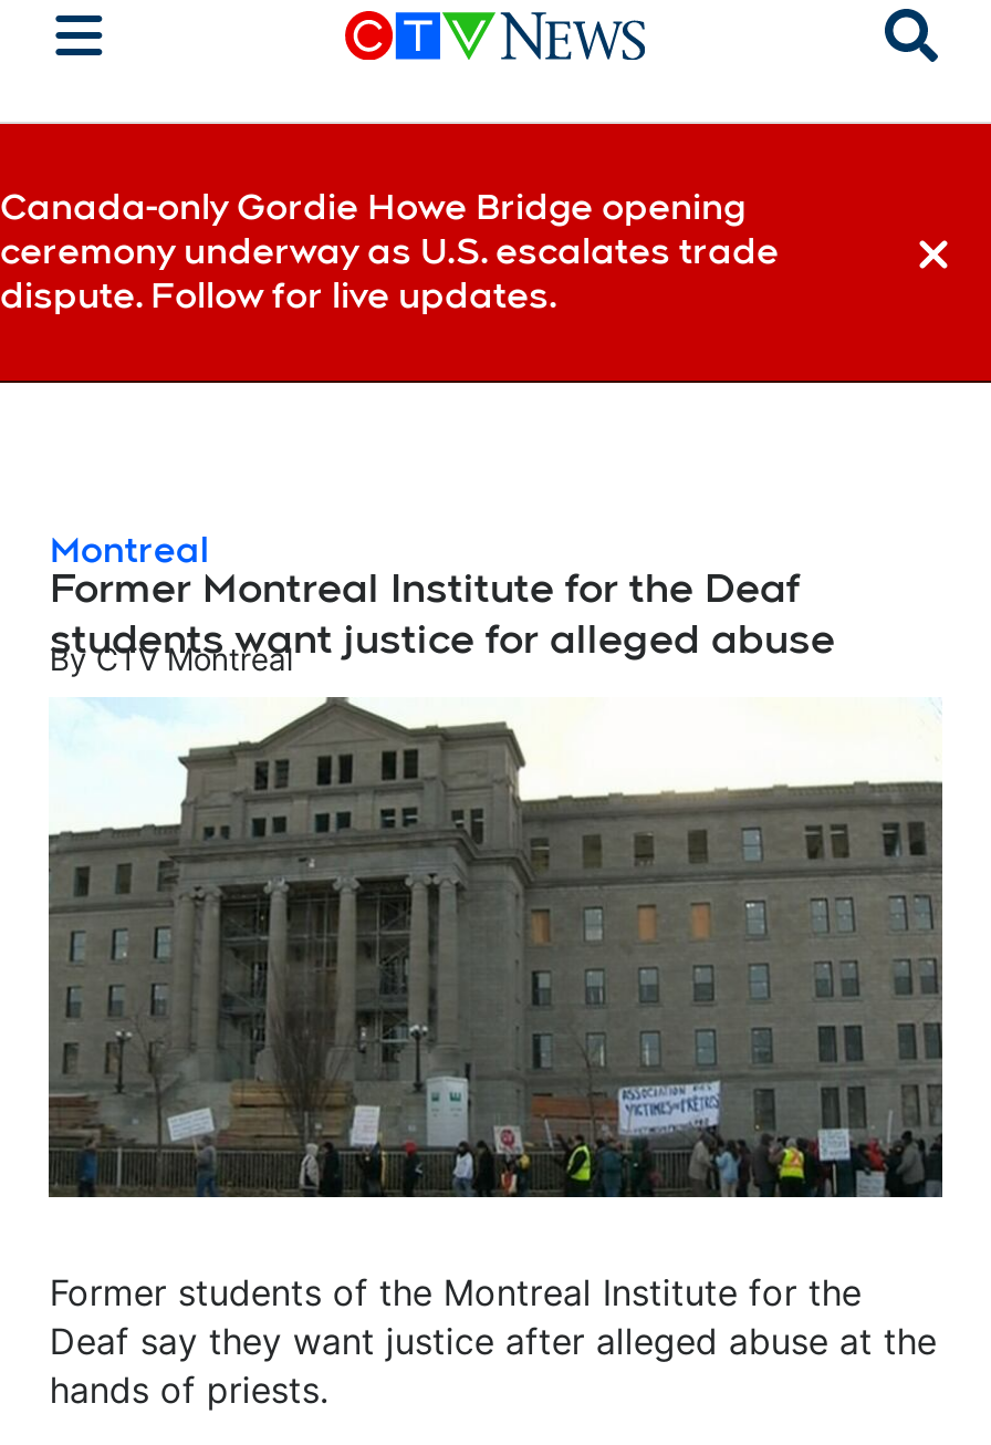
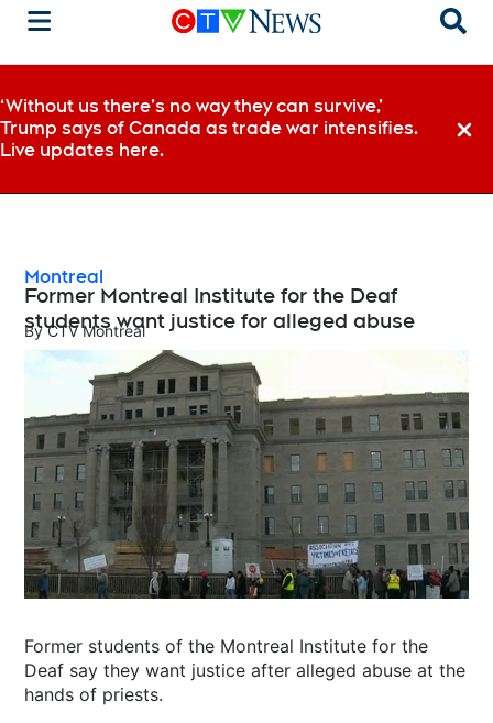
- Canada-only Gordie Howe Bridge opening
- ceremony underway as U.S. escalates trade
- dispute. Follow for live updates.
+ ‘Without us there’s no way they can survive,’
+ Trump says of Canada as trade war intensifies.
+ Live updates here.
